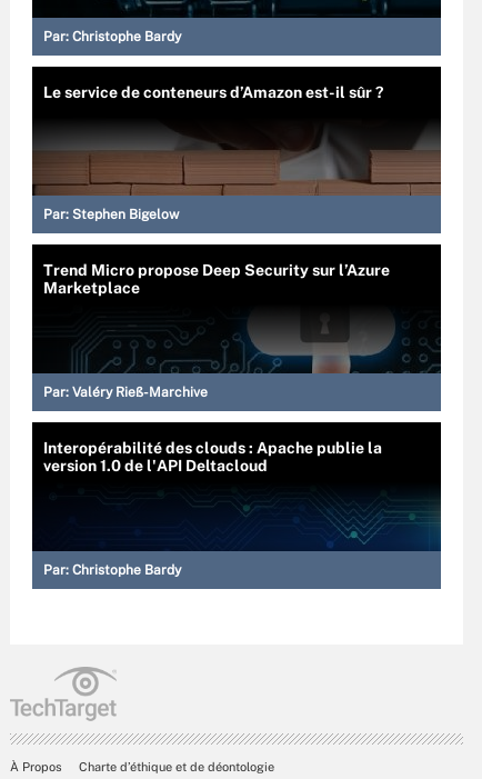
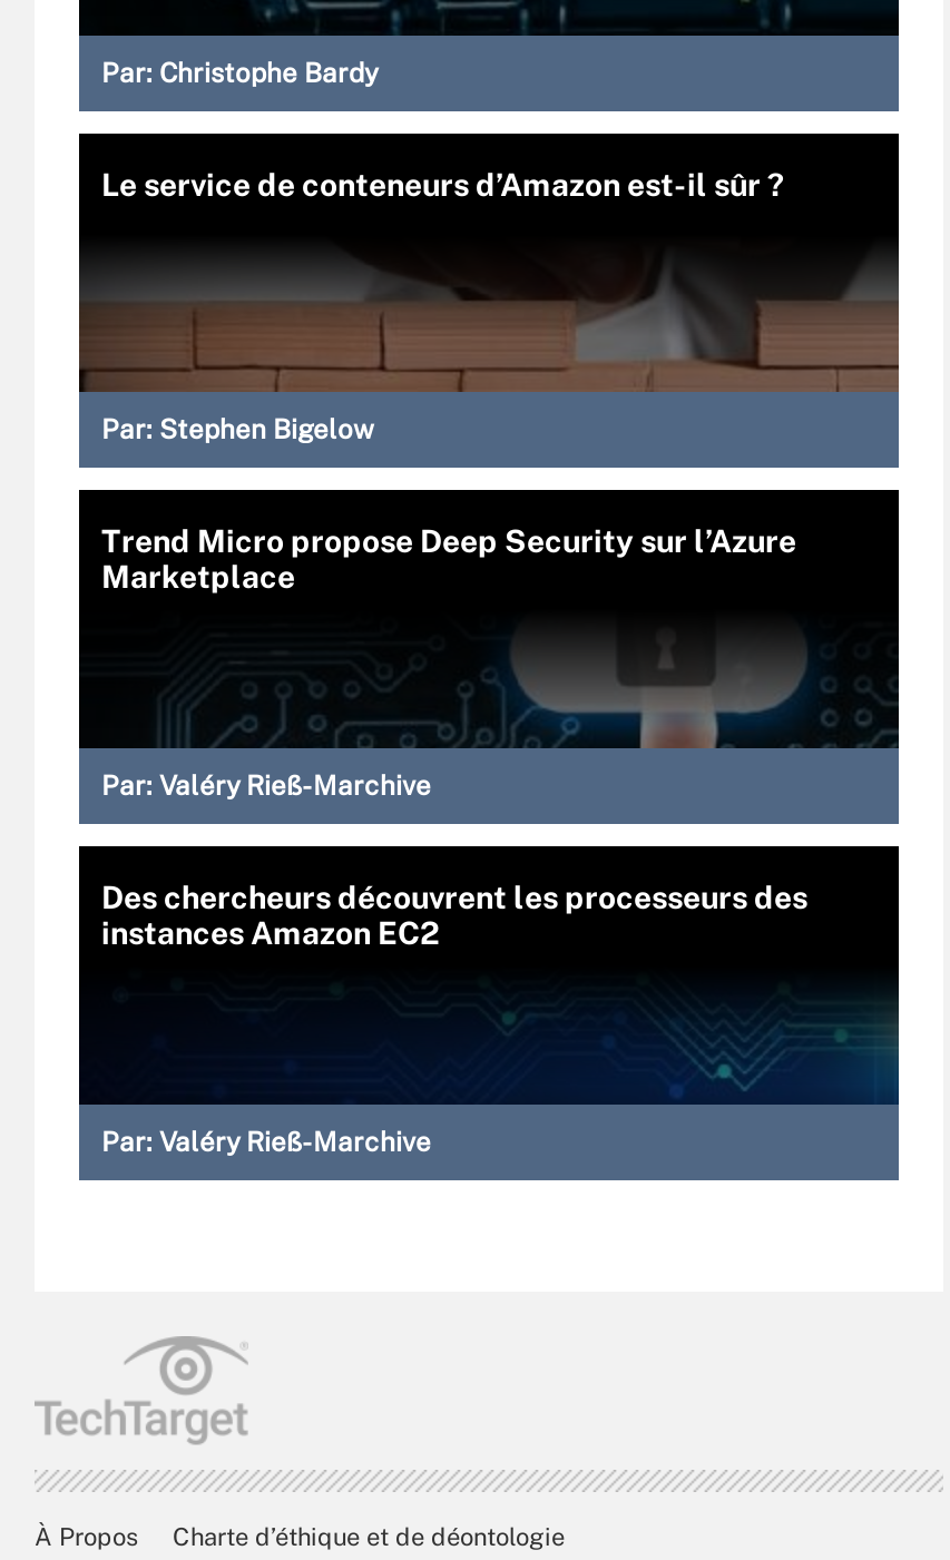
- Interopérabilité des clouds : Apache publie la
- version 1.0 de l'API Deltacloud
+ Des chercheurs découvrent les processeurs des
+ instances Amazon EC2

- Par: Christophe Bardy
+ Par: Valéry Rieß-Marchive
